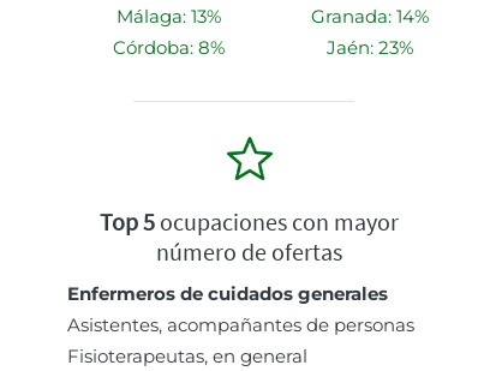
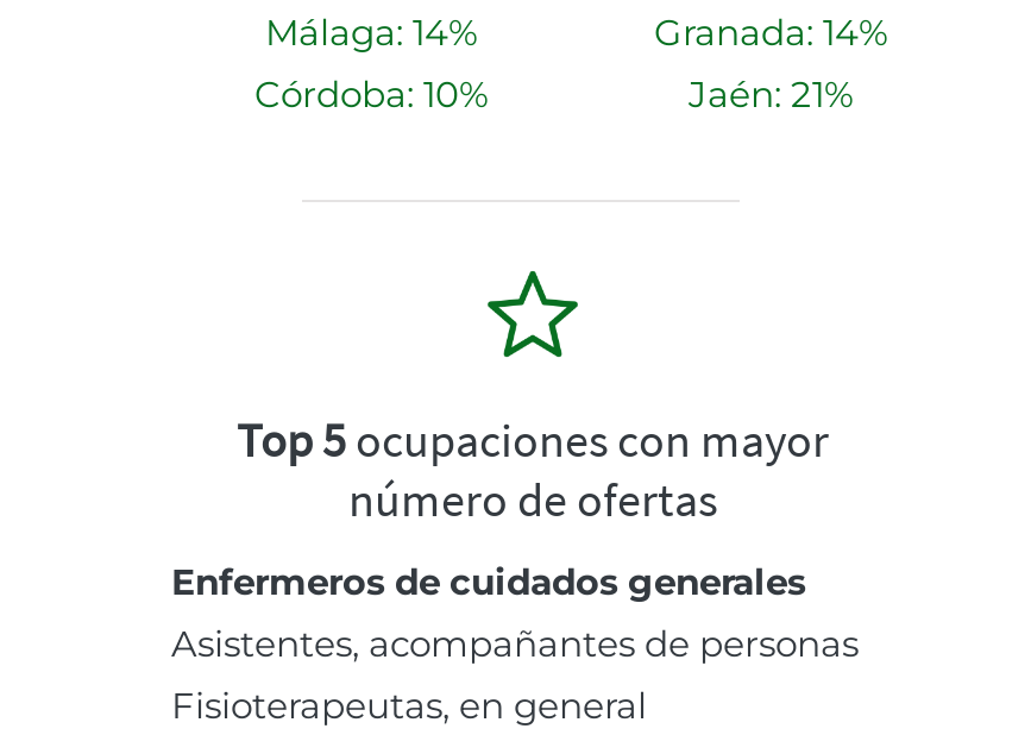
- Málaga: 13%
+ Málaga: 14%

- Córdoba: 8%
+ Córdoba: 10%

- Jaén: 23%
+ Jaén: 21%
